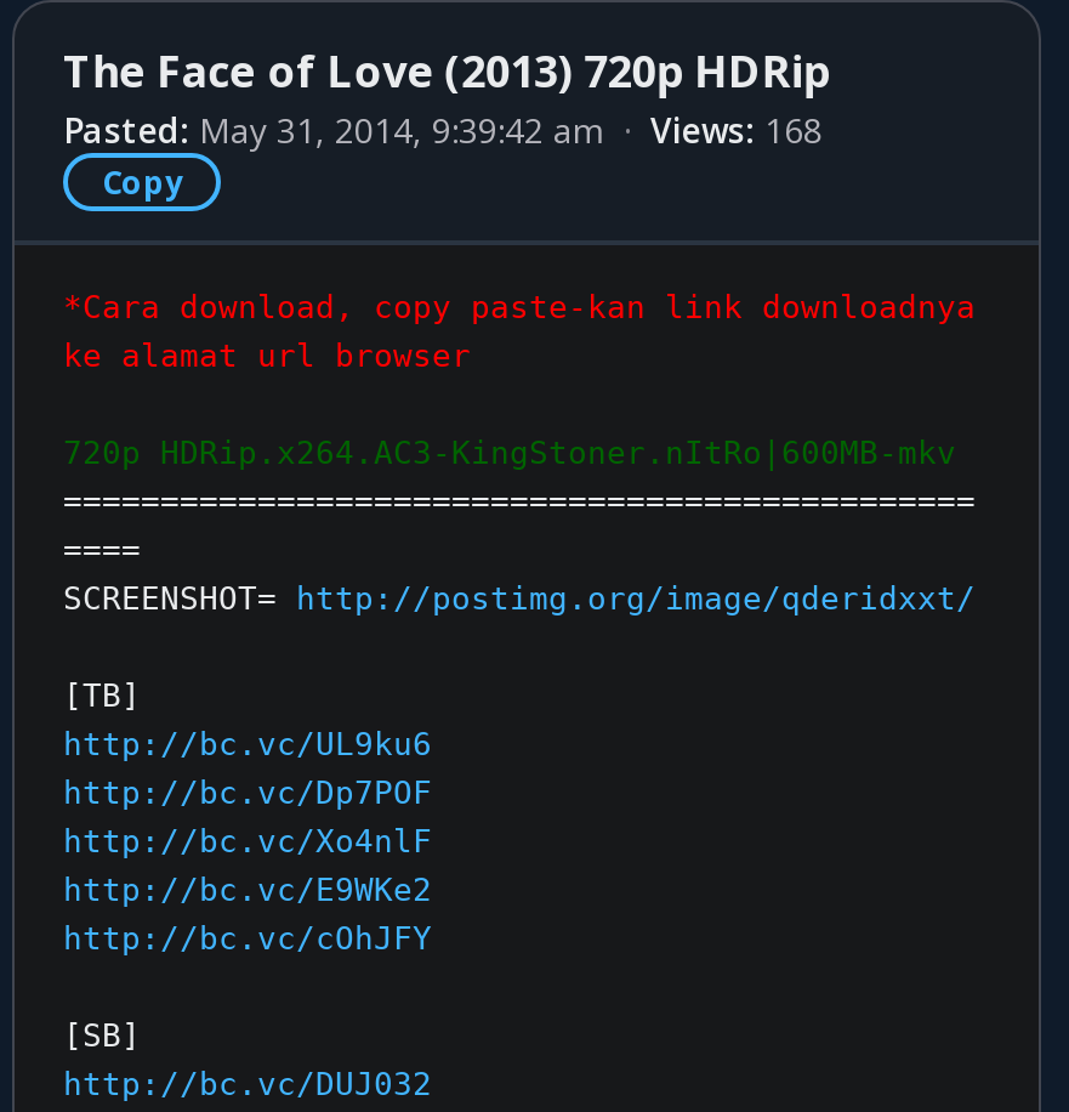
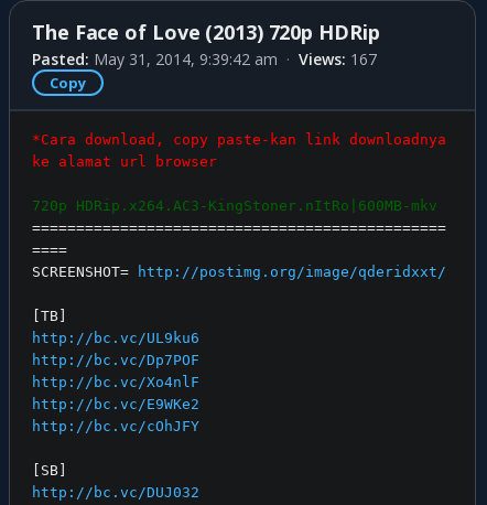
- Pasted: May 31, 2014, 9:39:42 am · Views: 168
+ Pasted: May 31, 2014, 9:39:42 am · Views: 167
